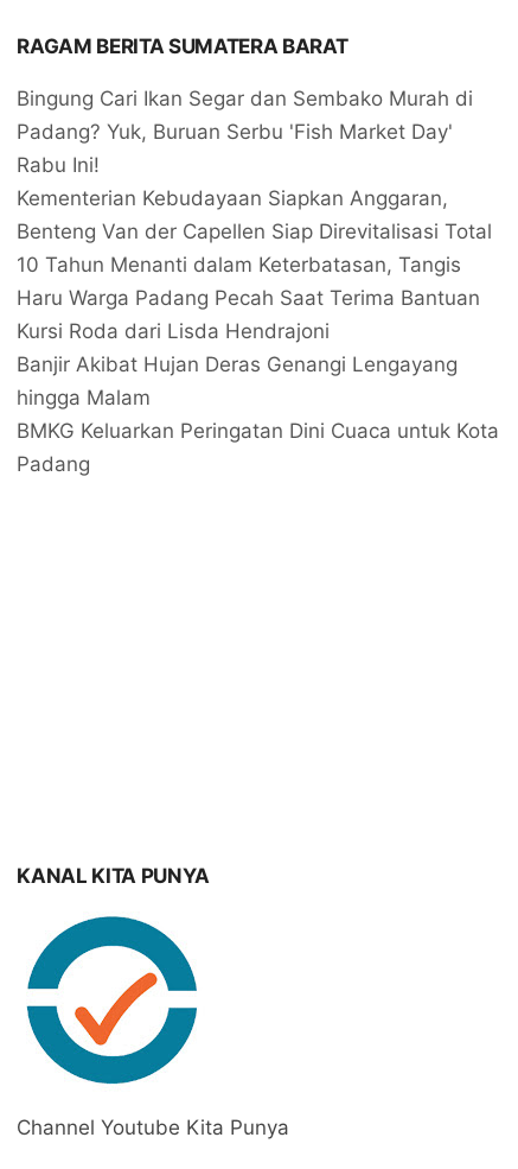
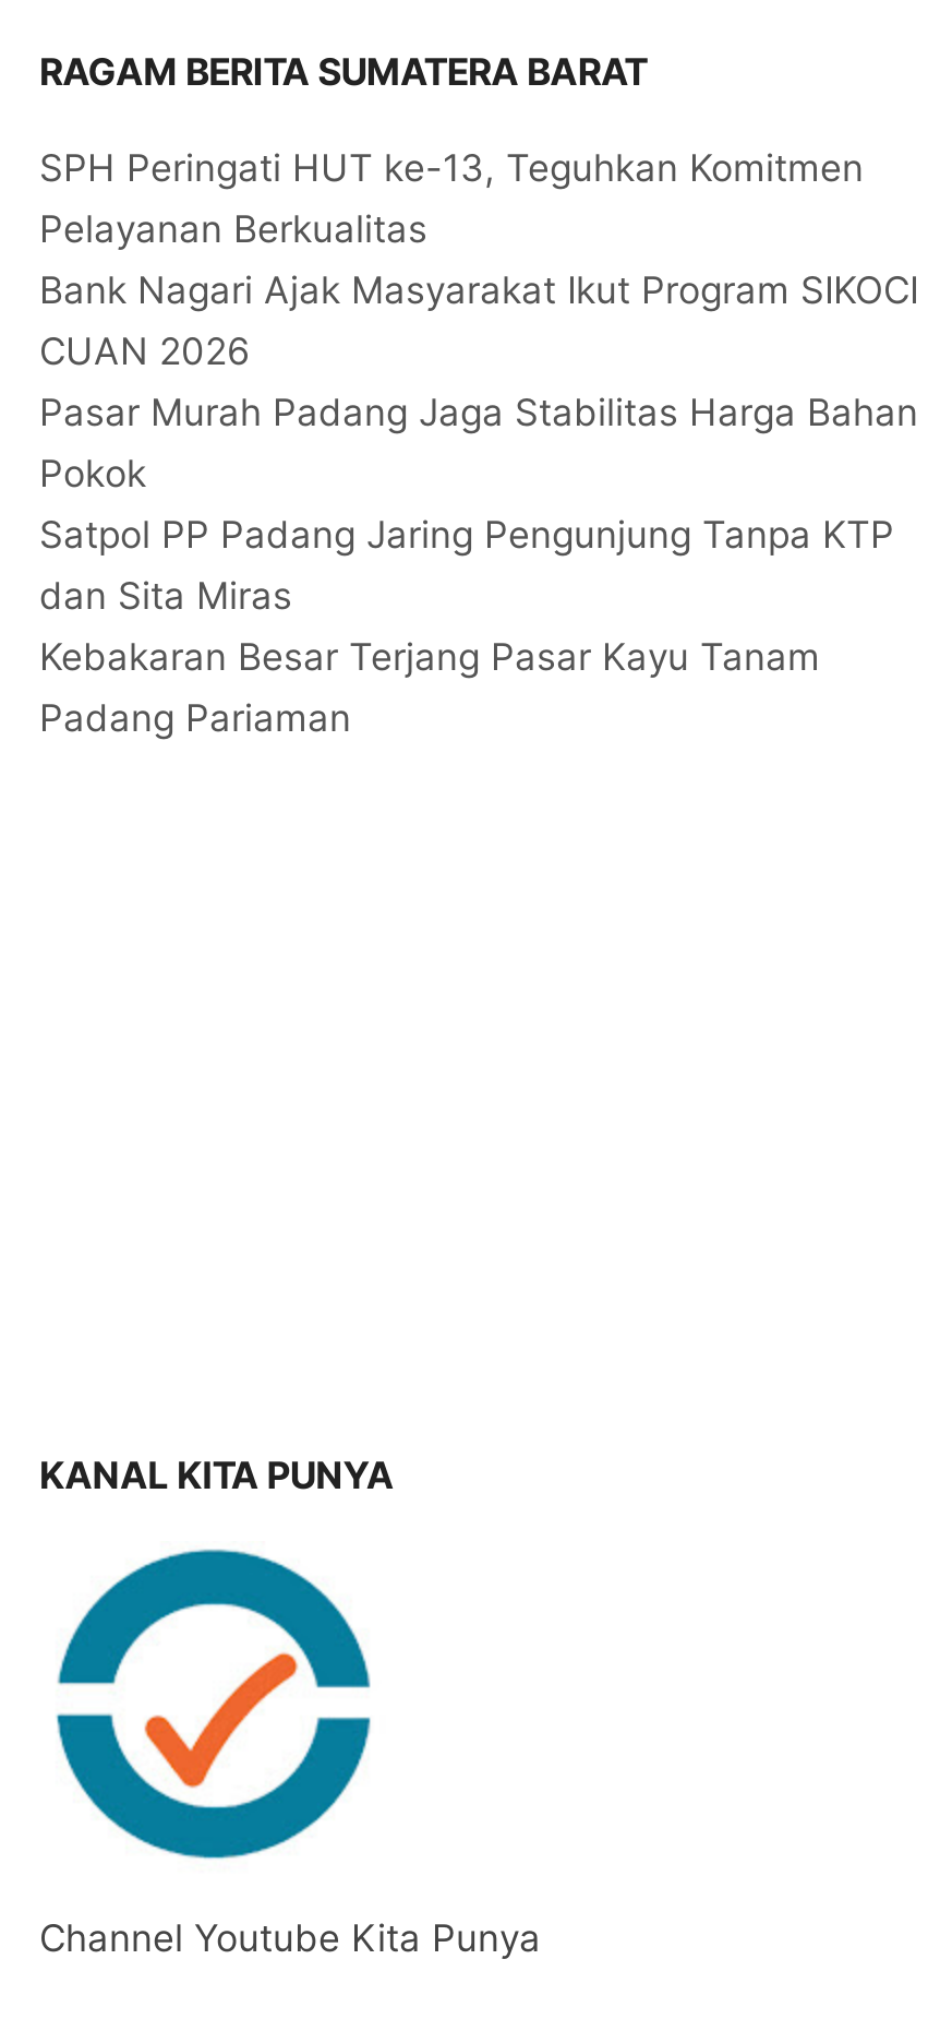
- Bingung Cari Ikan Segar dan Sembako Murah di
- Padang? Yuk, Buruan Serbu 'Fish Market Day'
- Rabu Ini!
- Kementerian Kebudayaan Siapkan Anggaran,
- Benteng Van der Capellen Siap Direvitalisasi Total
- 10 Tahun Menanti dalam Keterbatasan, Tangis
- Haru Warga Padang Pecah Saat Terima Bantuan
- Kursi Roda dari Lisda Hendrajoni
- Banjir Akibat Hujan Deras Genangi Lengayang
- hingga Malam
- BMKG Keluarkan Peringatan Dini Cuaca untuk Kota
- Padang
+ SPH Peringati HUT ke-13, Teguhkan Komitmen
+ Pelayanan Berkualitas
+ Bank Nagari Ajak Masyarakat Ikut Program SIKOCI
+ CUAN 2026
+ Pasar Murah Padang Jaga Stabilitas Harga Bahan
+ Pokok
+ Satpol PP Padang Jaring Pengunjung Tanpa KTP
+ dan Sita Miras
+ Kebakaran Besar Terjang Pasar Kayu Tanam
+ Padang Pariaman
